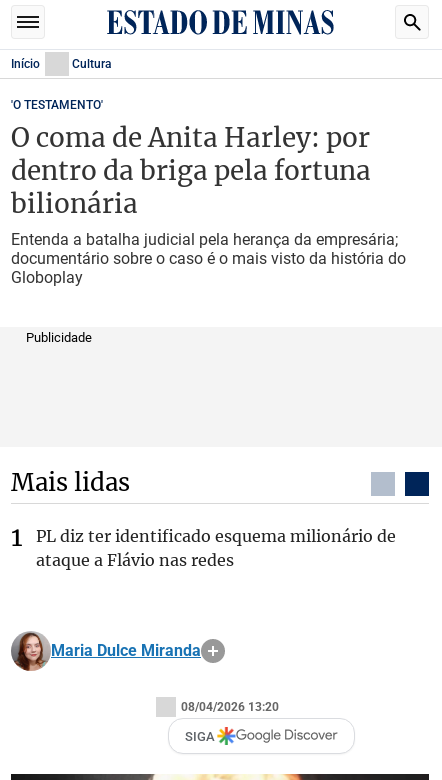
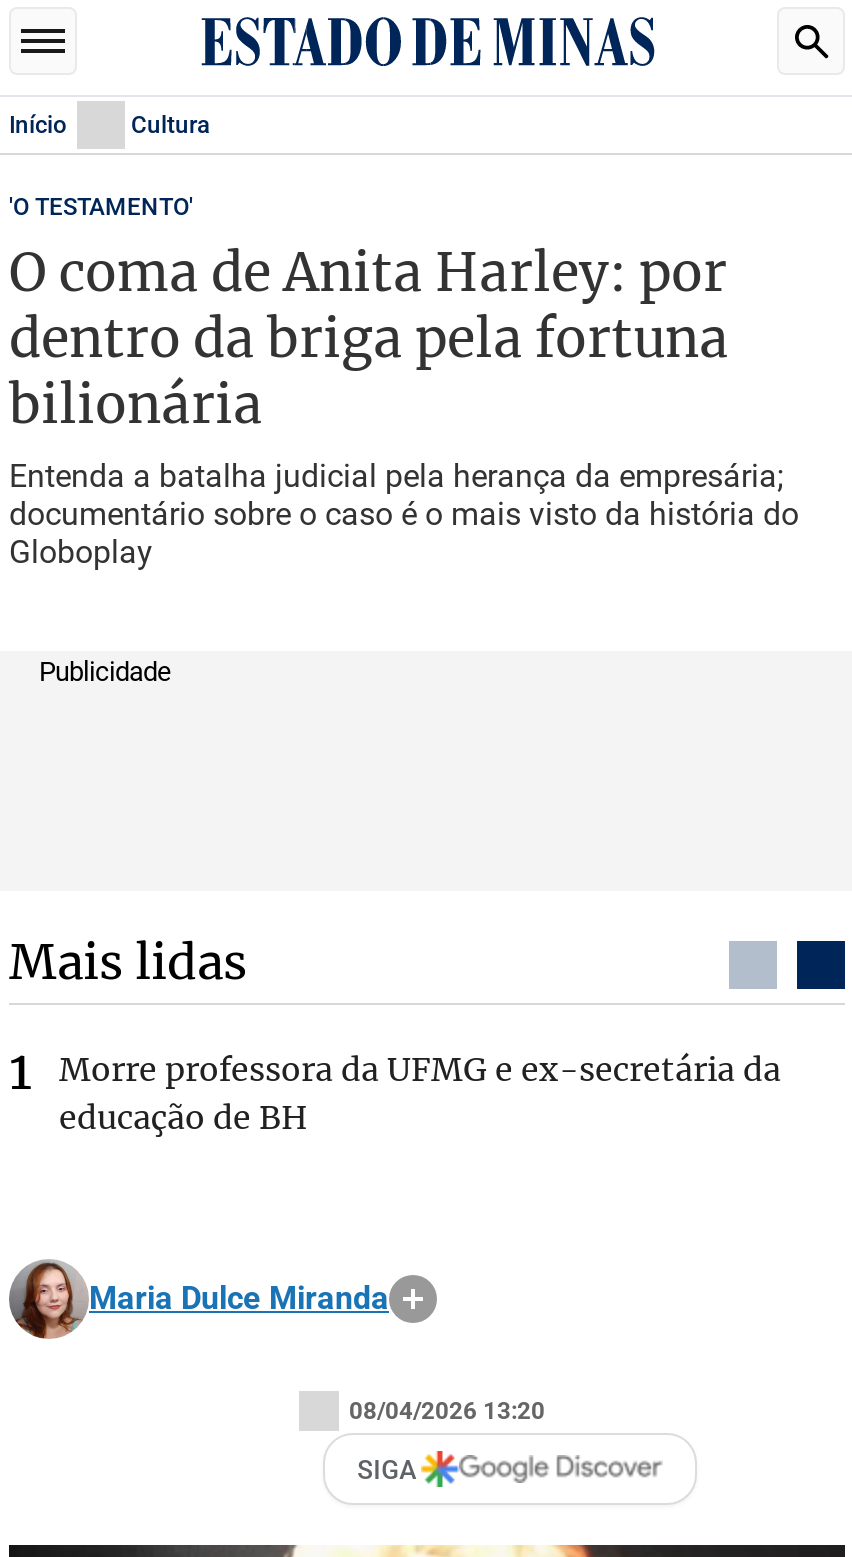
- PL diz ter identificado esquema milionário de
- ataque a Flávio nas redes
+ Morre professora da UFMG e ex-secretária da
+ educação de BH
